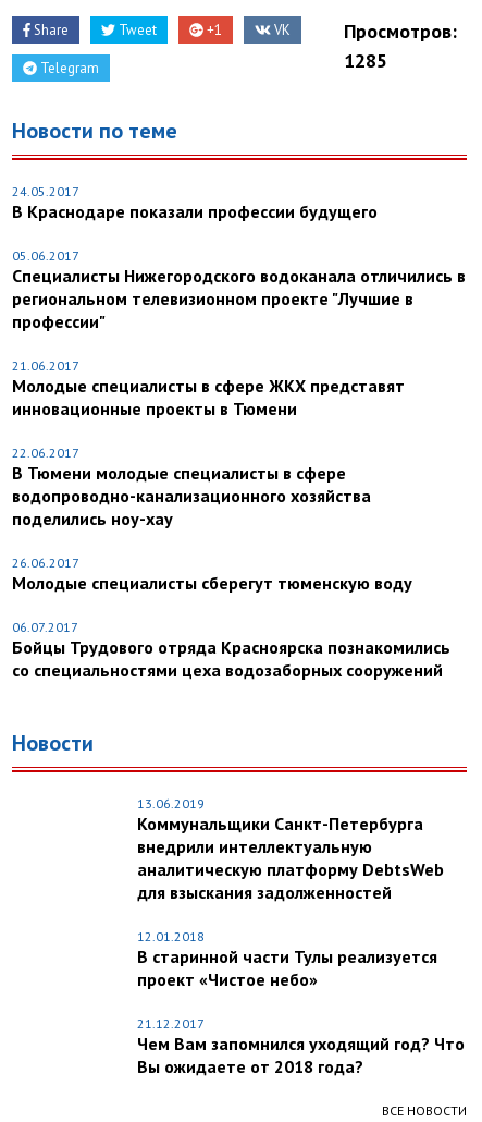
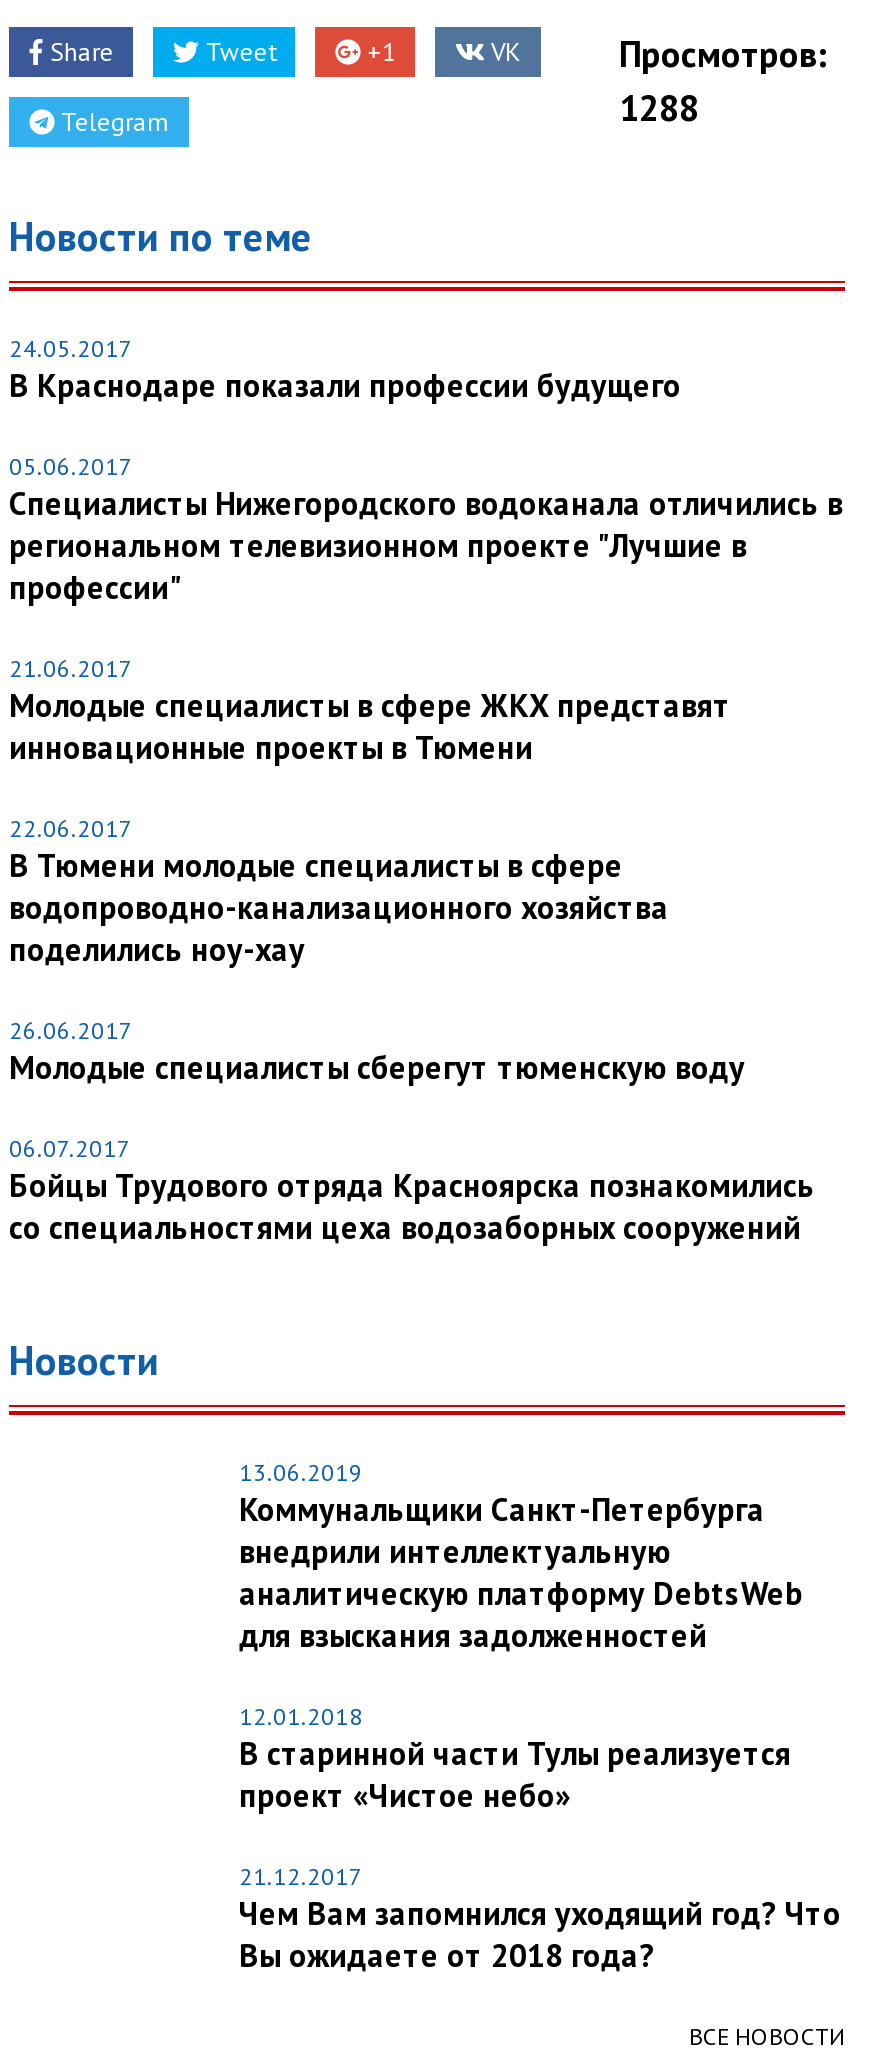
- 1285
+ 1288
